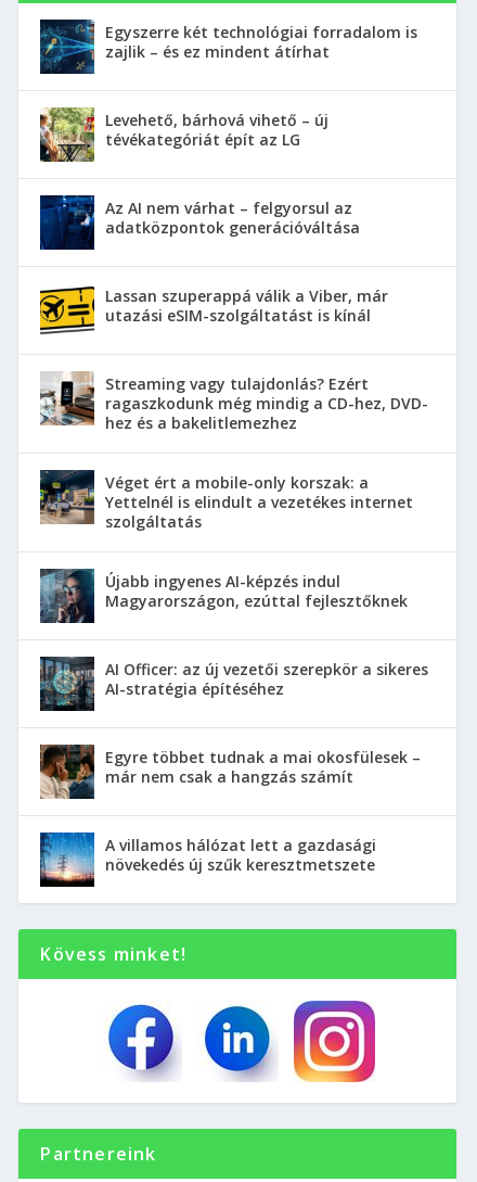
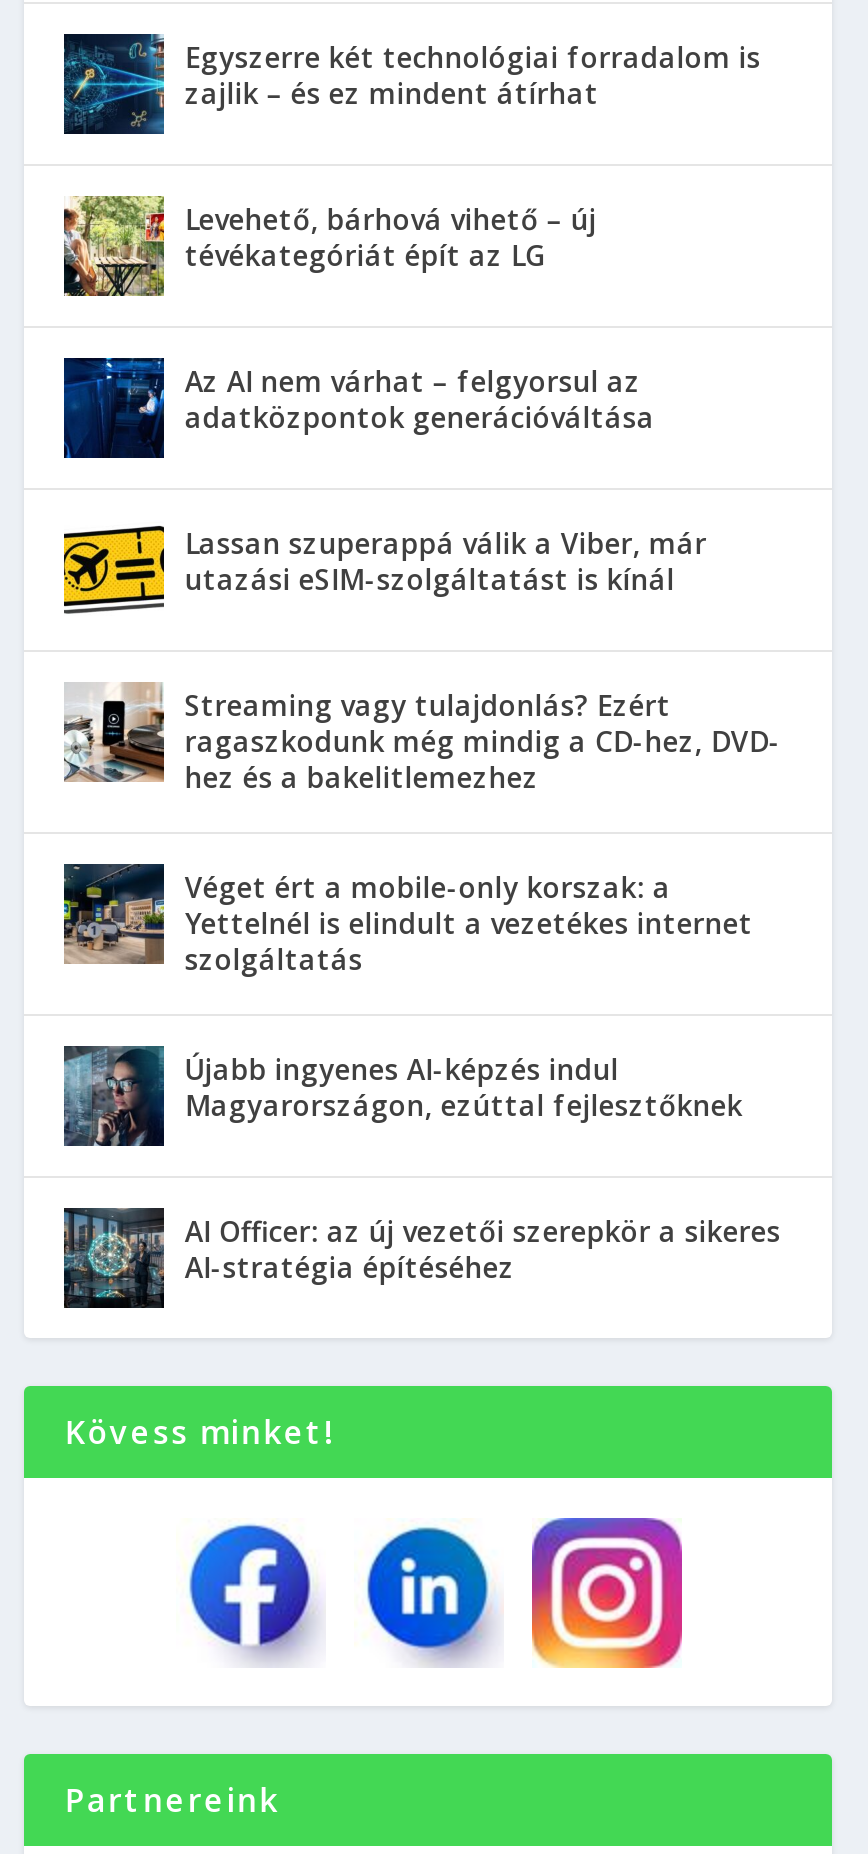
- [image]
- Egyre többet tudnak a mai okosfülesek –
- már nem csak a hangzás számít
- A villamos hálózat lett a gazdasági
- növekedés új szűk keresztmetszete

- [image]
